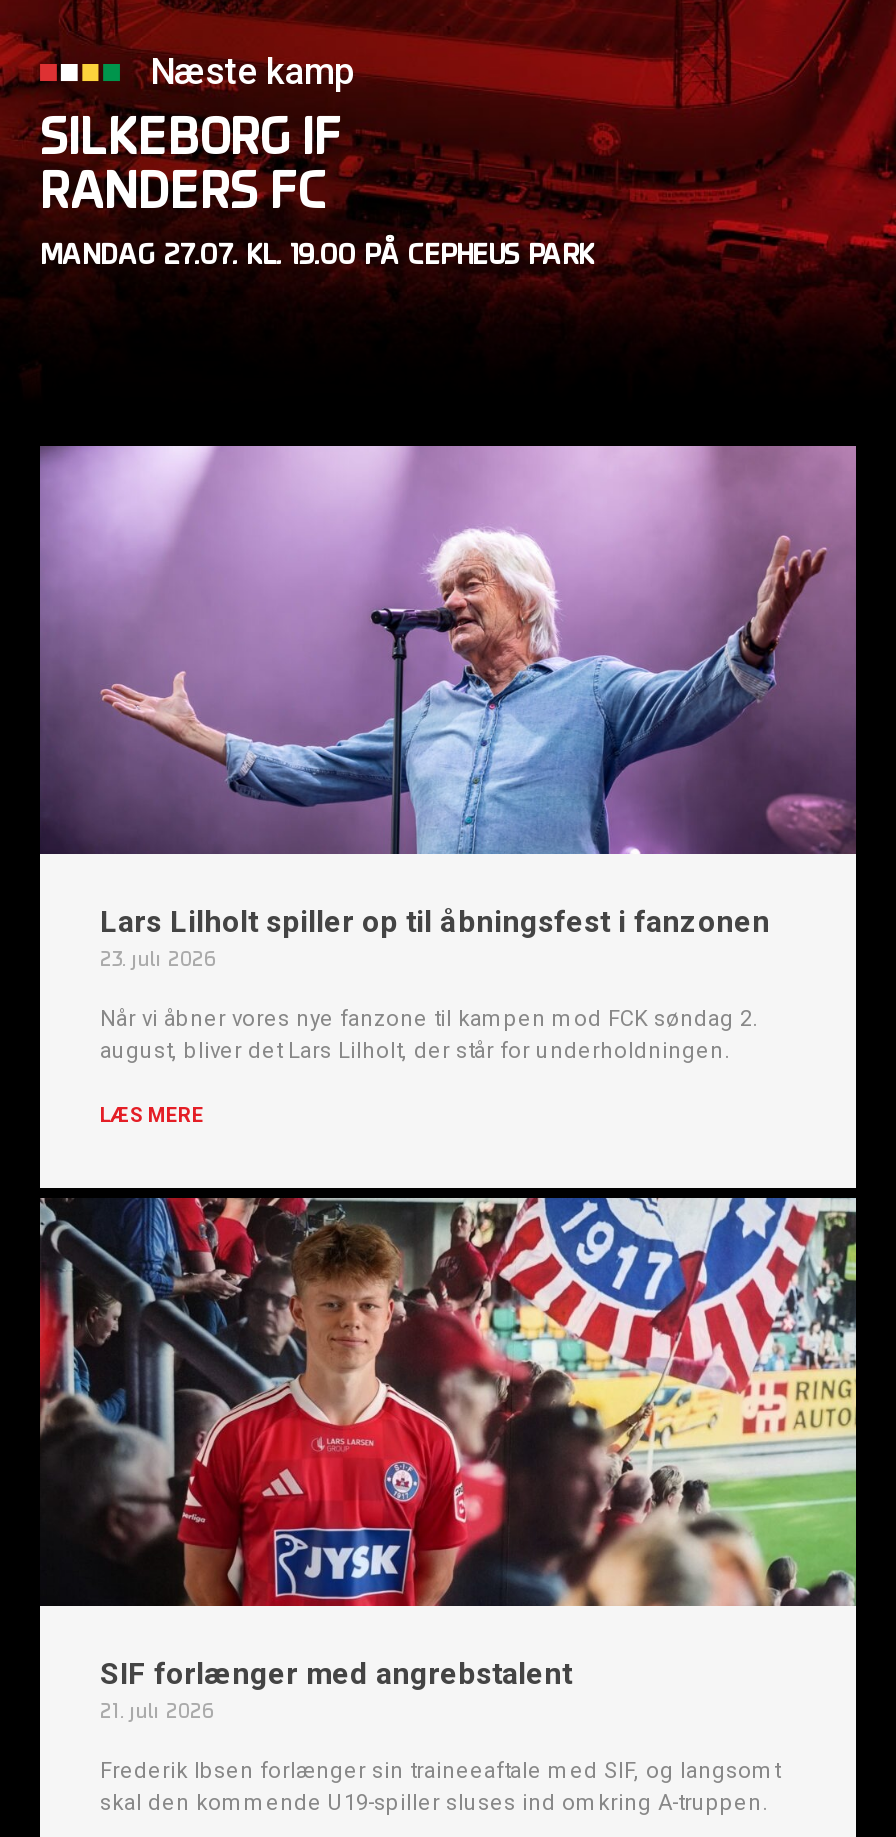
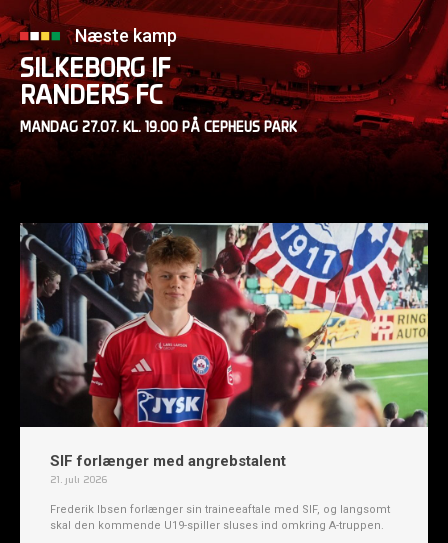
- [image]
- Lars Lilholt spiller op til åbningsfest i fanzonen
- 23. juli 2026
- Når vi åbner vores nye fanzone til kampen mod FCK søndag 2.
- august, bliver det Lars Lilholt, der står for underholdningen.
- LÆS MERE
